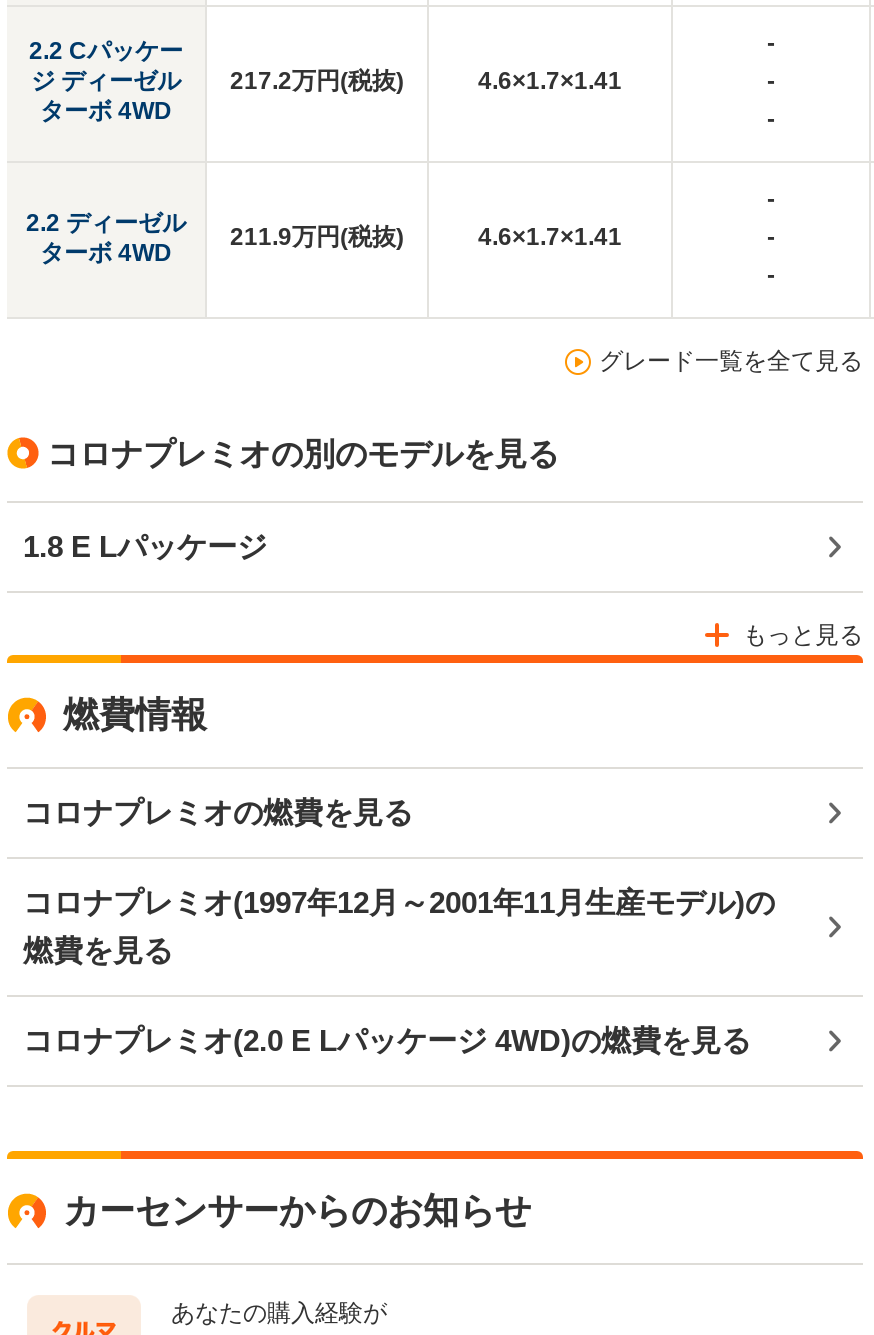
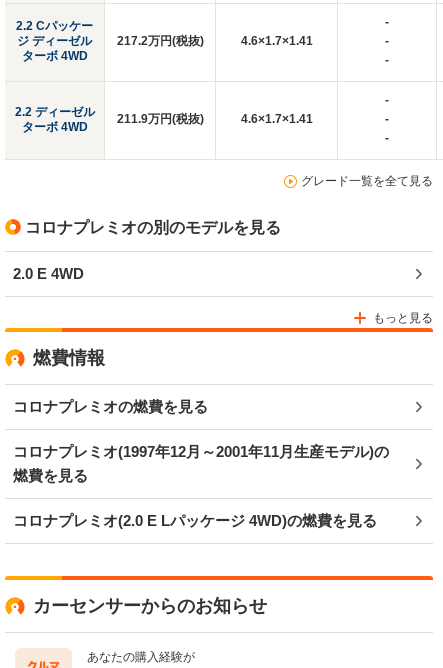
- 1.8 E Lパッケージ
+ 2.0 E 4WD
